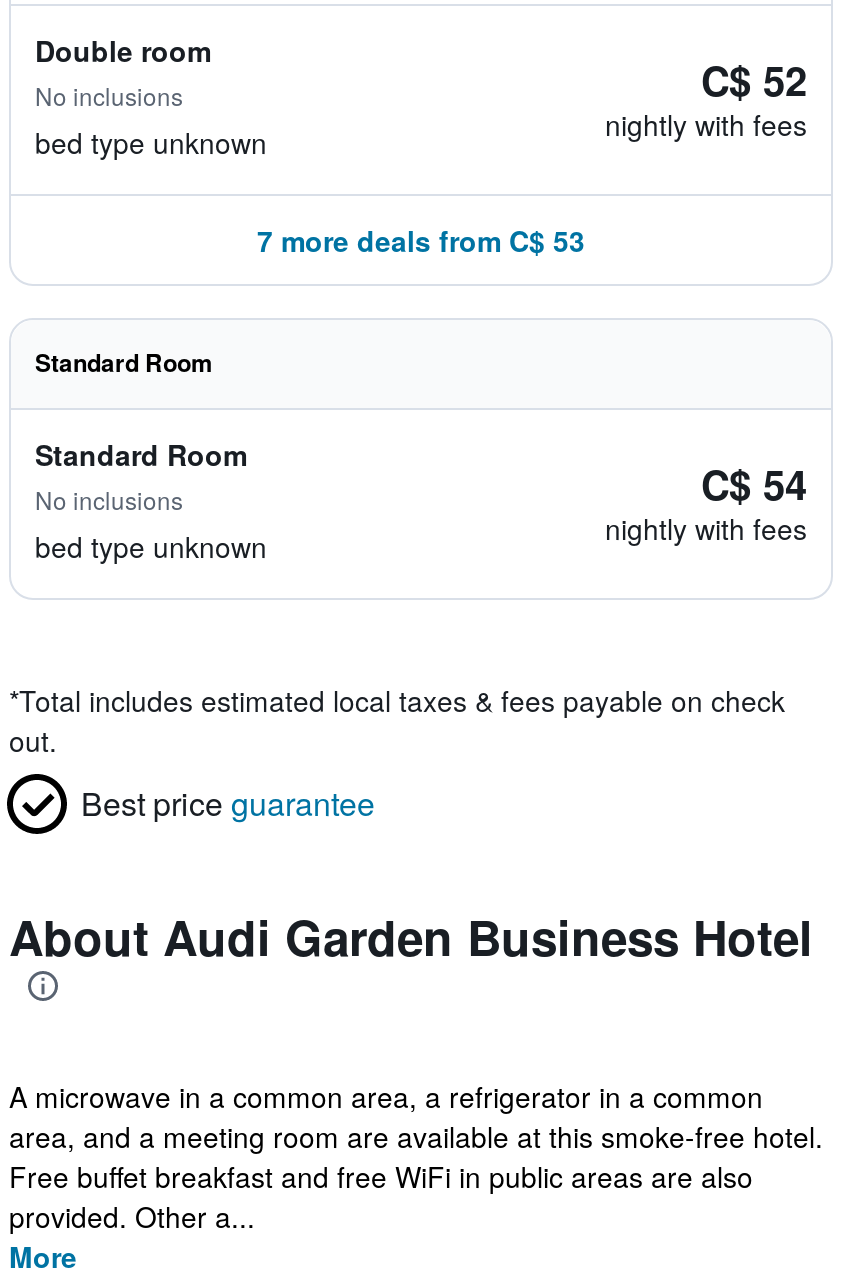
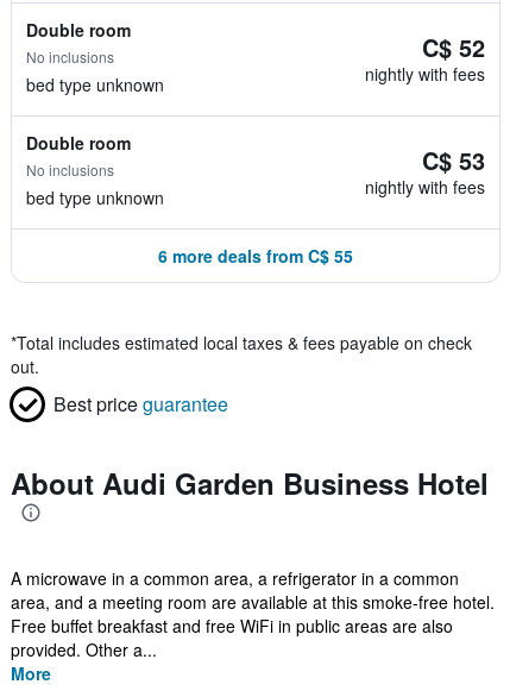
- 7 more deals from C$ 53
- Standard Room
- Standard Room
+ Double room

- C$ 54
+ C$ 53

moved up: No inclusions | bed type unknown | nightly with fees

+ 6 more deals from C$ 55
